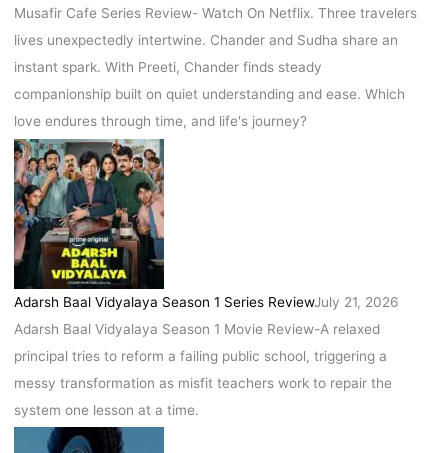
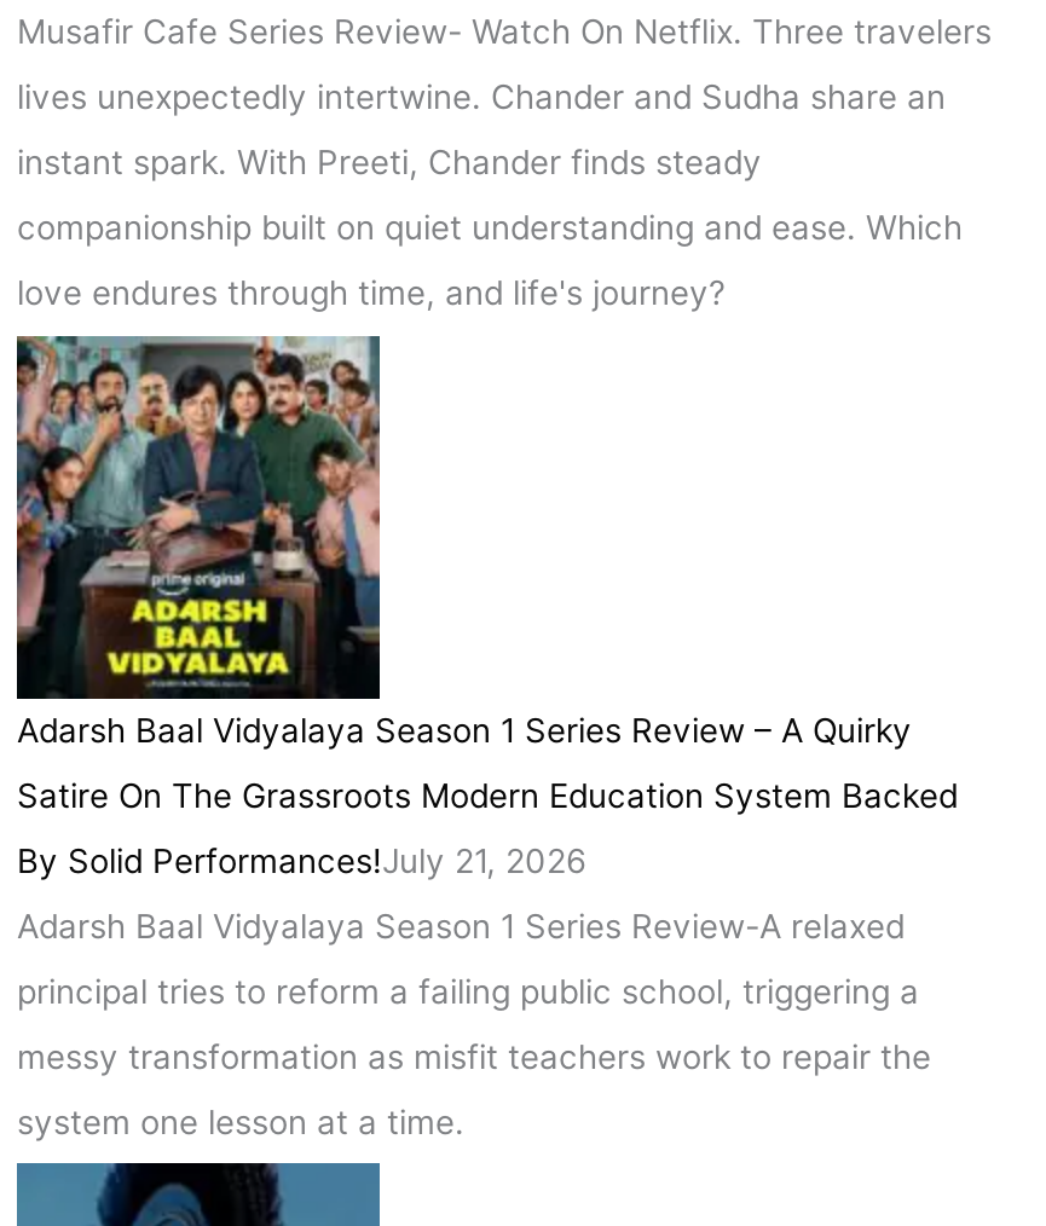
- Adarsh Baal Vidyalaya Season 1 Series Review July 21, 2026
- Adarsh Baal Vidyalaya Season 1 Movie Review-A relaxed
+ Adarsh Baal Vidyalaya Season 1 Series Review – A Quirky
+ Satire On The Grassroots Modern Education System Backed
+ By Solid Performances!July 21, 2026
+ Adarsh Baal Vidyalaya Season 1 Series Review-A relaxed
